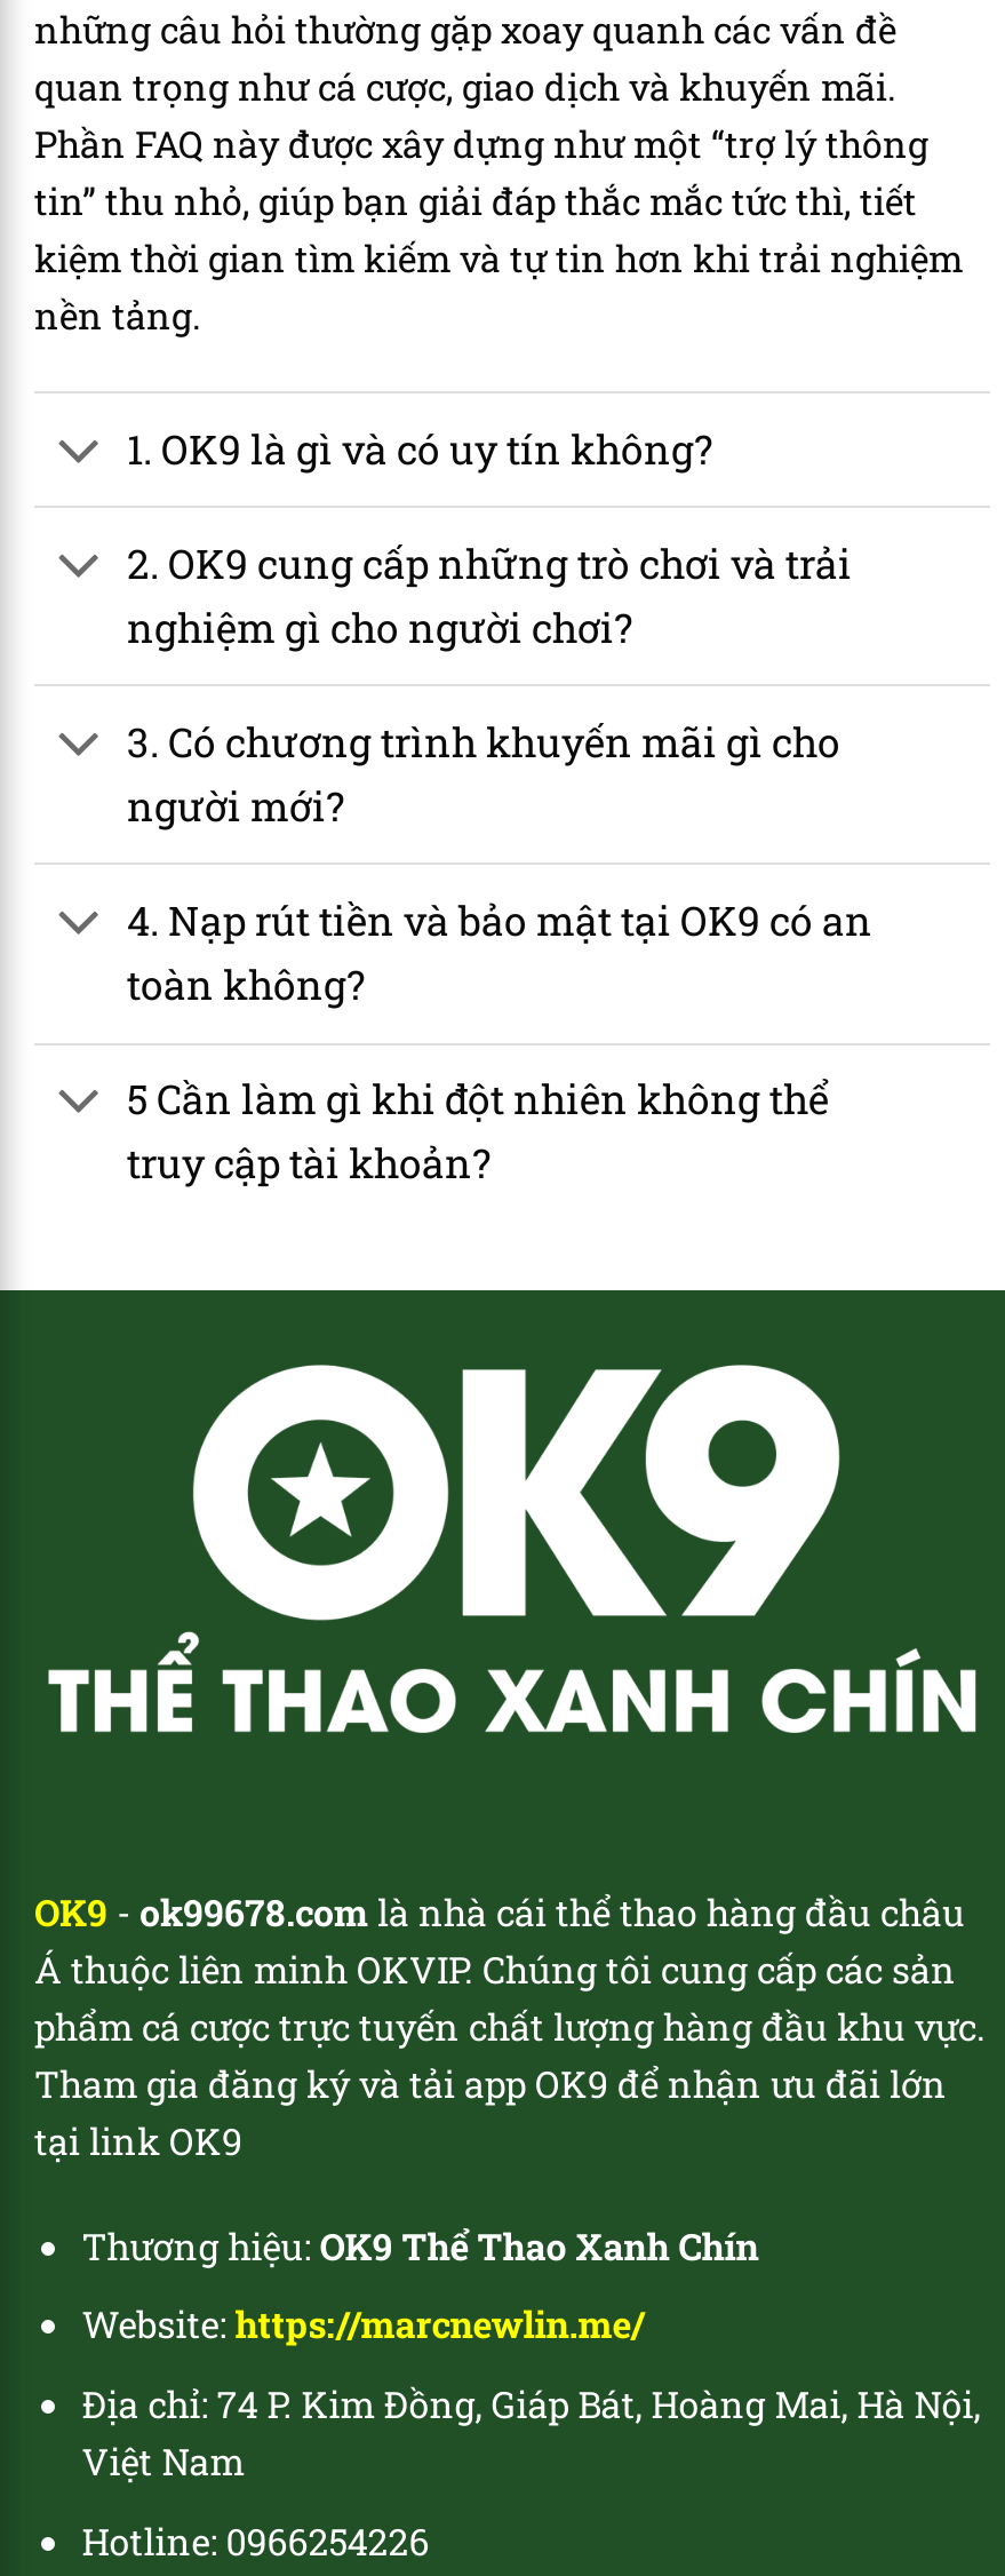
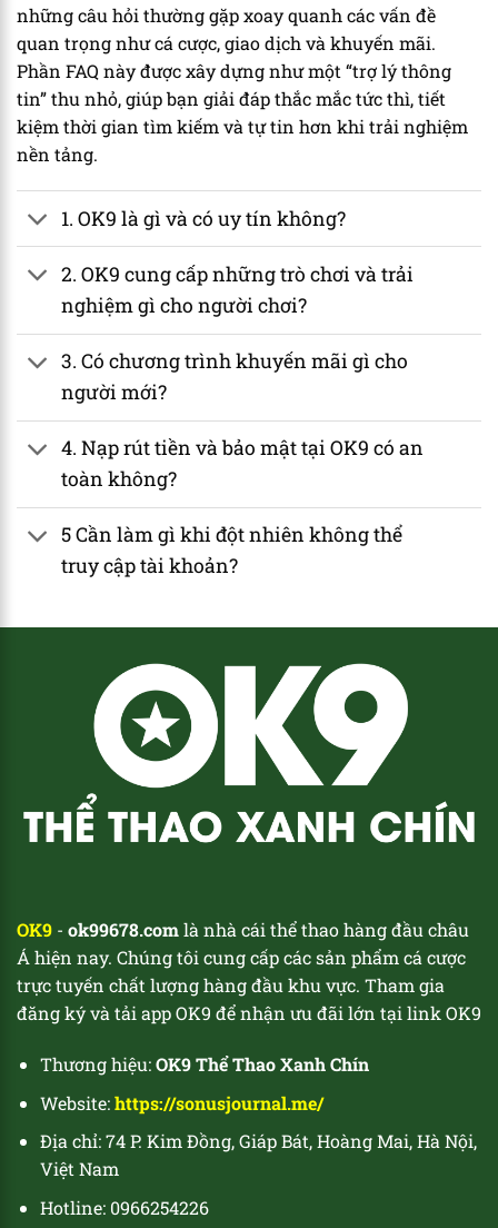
- Á thuộc liên minh OKVIP. Chúng tôi cung cấp các sản
- phẩm cá cược trực tuyến chất lượng hàng đầu khu vực.
- Tham gia đăng ký và tải app OK9 để nhận ưu đãi lớn
- tại link OK9
+ Á hiện nay. Chúng tôi cung cấp các sản phẩm cá cược
+ trực tuyến chất lượng hàng đầu khu vực. Tham gia
+ đăng ký và tải app OK9 để nhận ưu đãi lớn tại link OK9

- Website: https://marcnewlin.me/
+ Website: https://sonusjournal.me/
